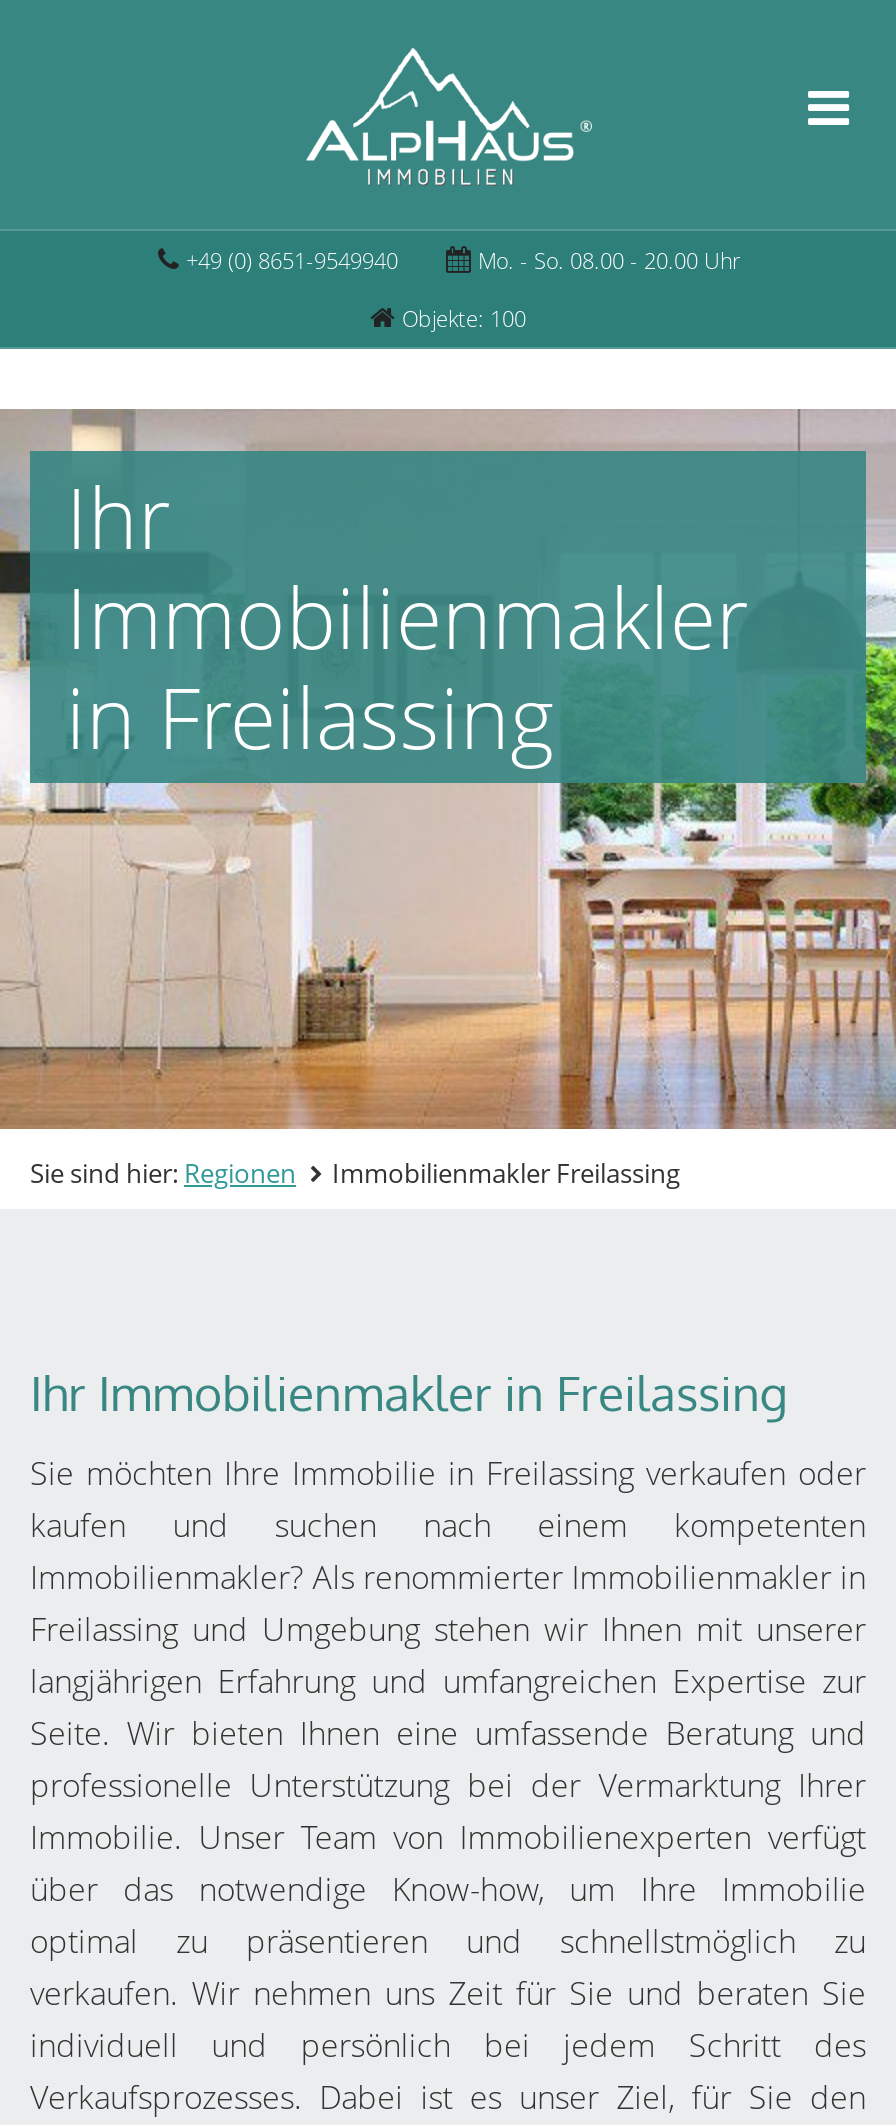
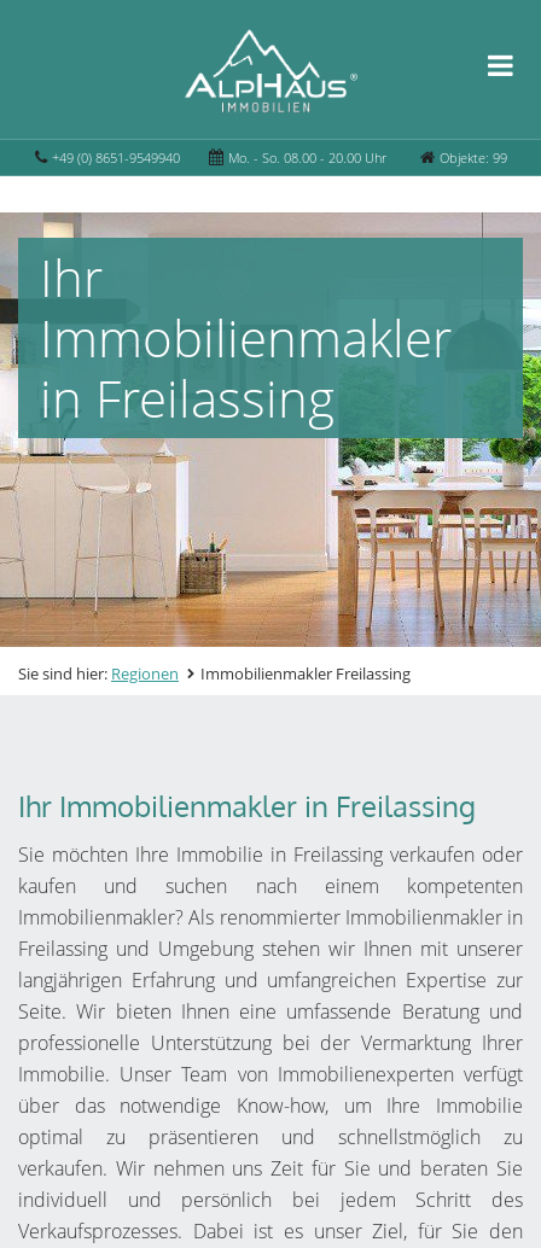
- Objekte: 100
+ Objekte: 99
